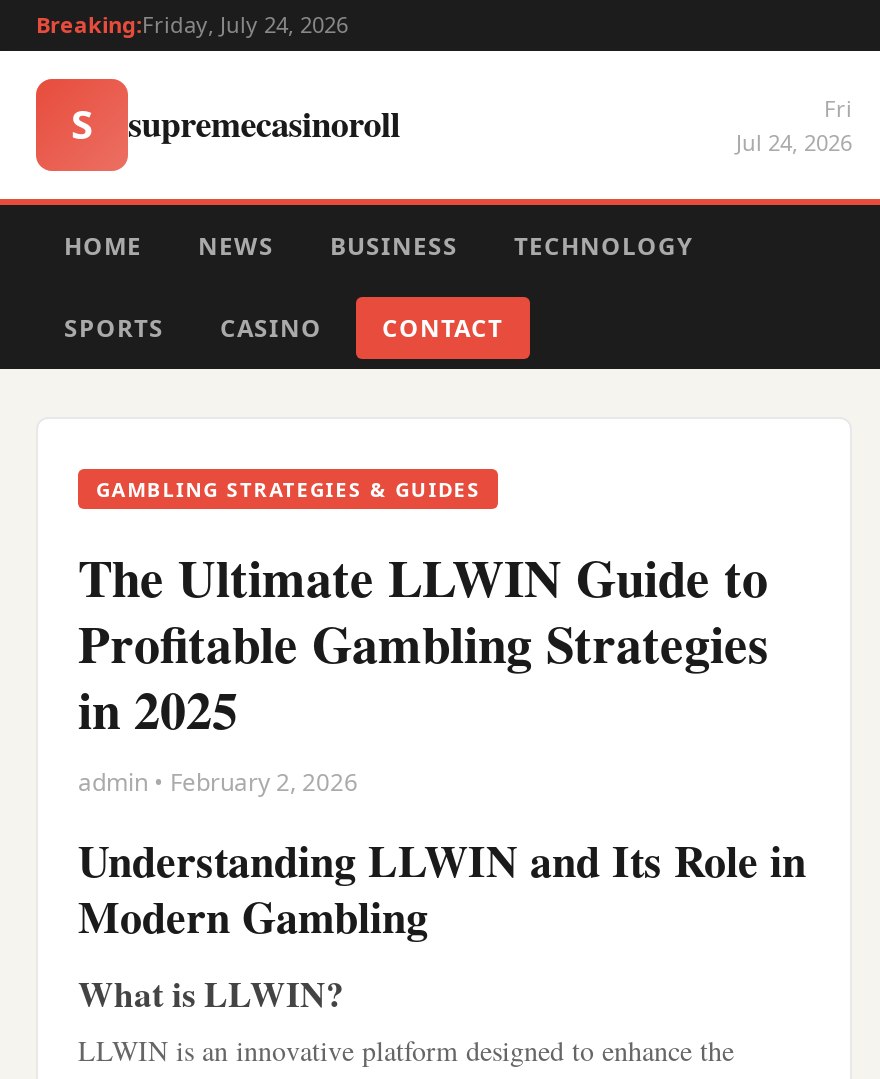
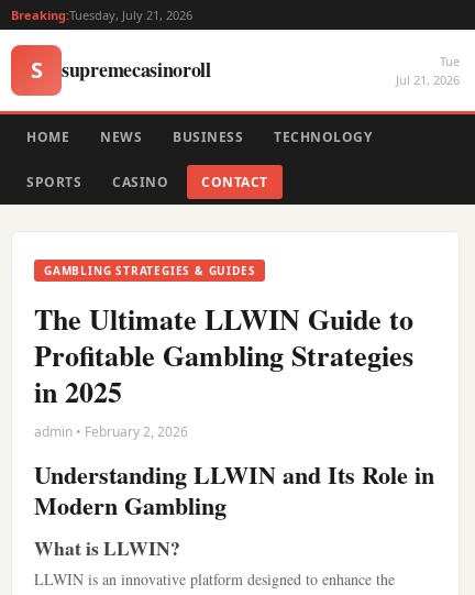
- Breaking:Friday, July 24, 2026
+ Breaking:Tuesday, July 21, 2026

- Fri
- Jul 24, 2026
+ Tue
+ Jul 21, 2026
